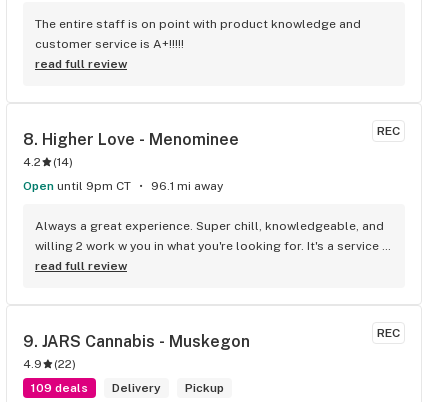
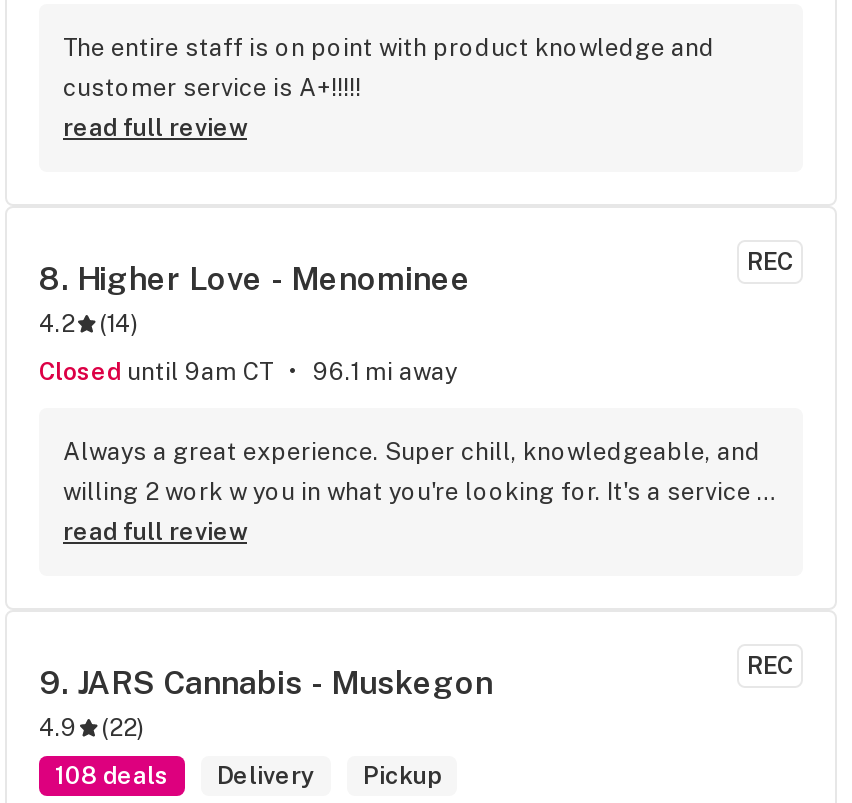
- Open until 9pm CT
+ Closed until 9am CT

- 109 deals Delivery Pickup
+ 108 deals Delivery Pickup
